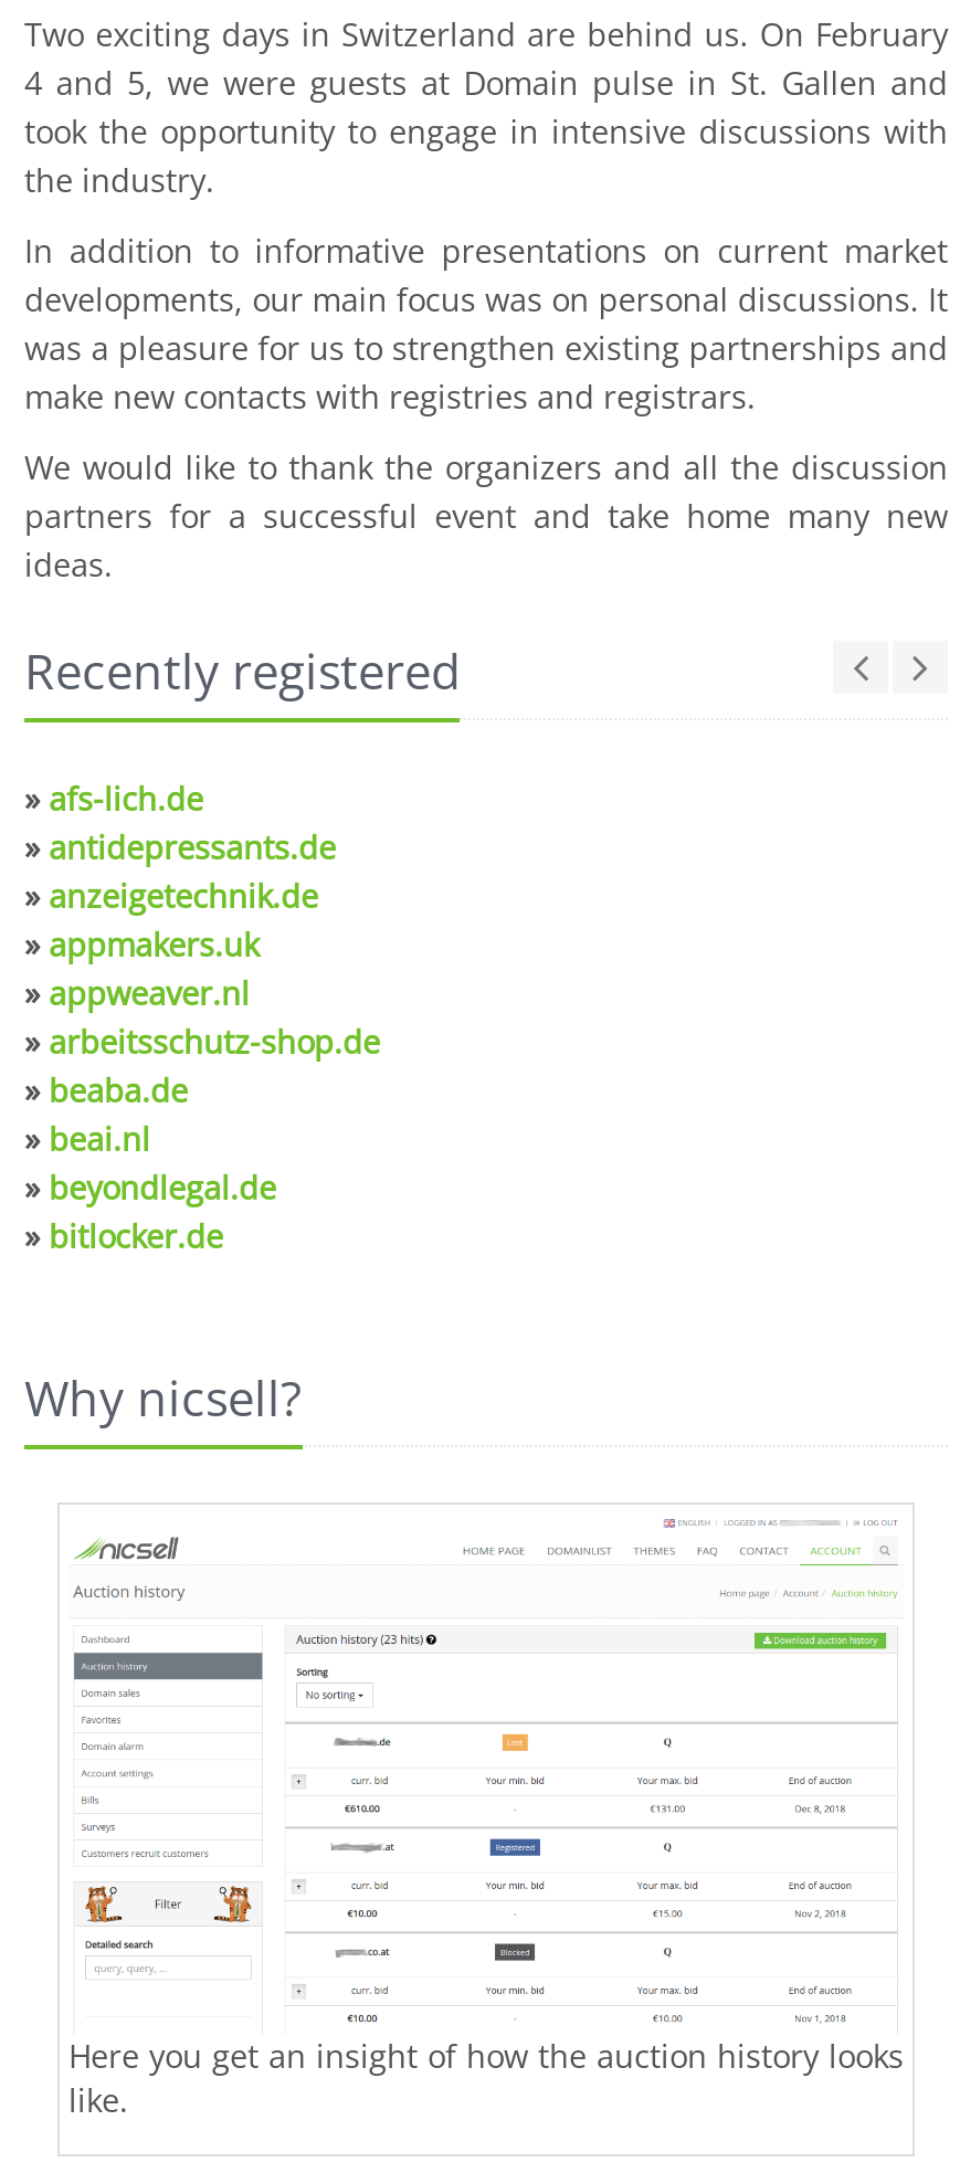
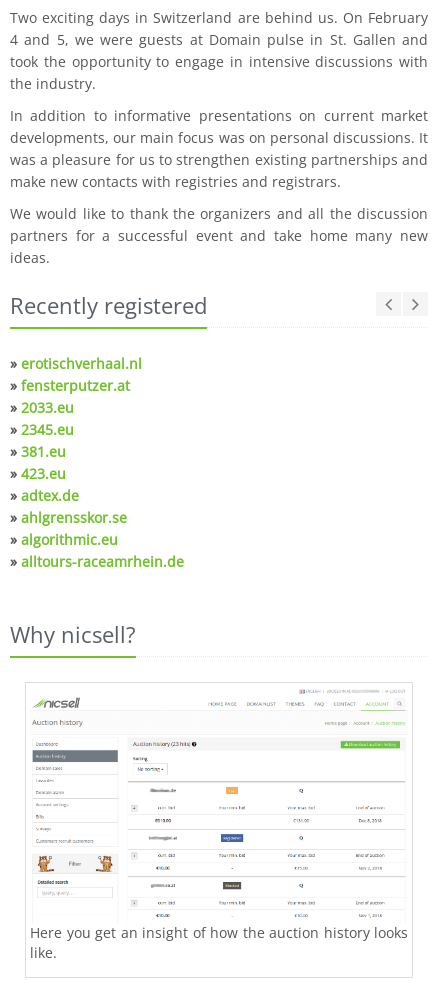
- » afs-lich.de
- » antidepressants.de
- » anzeigetechnik.de
- » appmakers.uk
- » appweaver.nl
- » arbeitsschutz-shop.de
- » beaba.de
- » beai.nl
- » beyondlegal.de
- » bitlocker.de
+ » erotischverhaal.nl
+ » fensterputzer.at
+ » 2033.eu
+ » 2345.eu
+ » 381.eu
+ » 423.eu
+ » adtex.de
+ » ahlgrensskor.se
+ » algorithmic.eu
+ » alltours-raceamrhein.de
